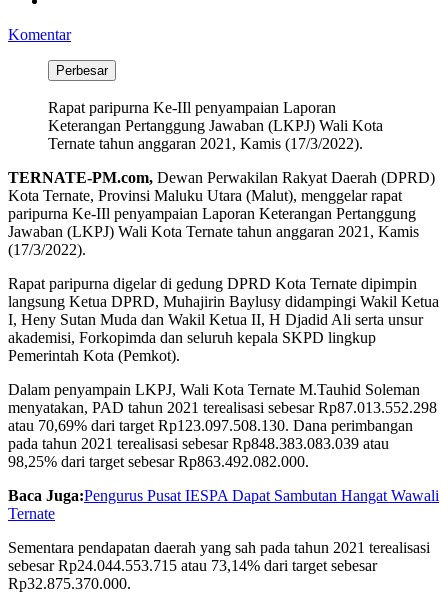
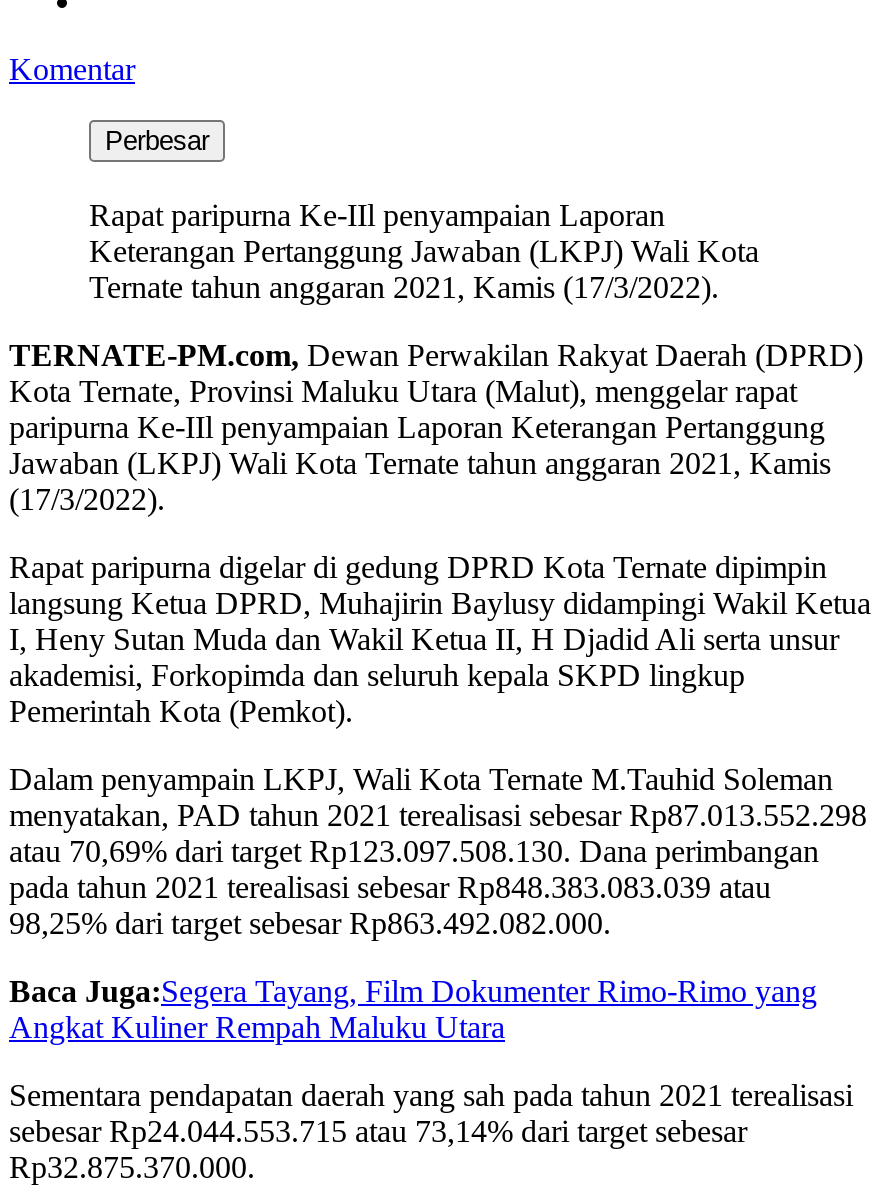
- Baca Juga:Pengurus Pusat IESPA Dapat Sambutan Hangat Wawali
- Ternate
+ Baca Juga:Segera Tayang, Film Dokumenter Rimo-Rimo yang
+ Angkat Kuliner Rempah Maluku Utara
